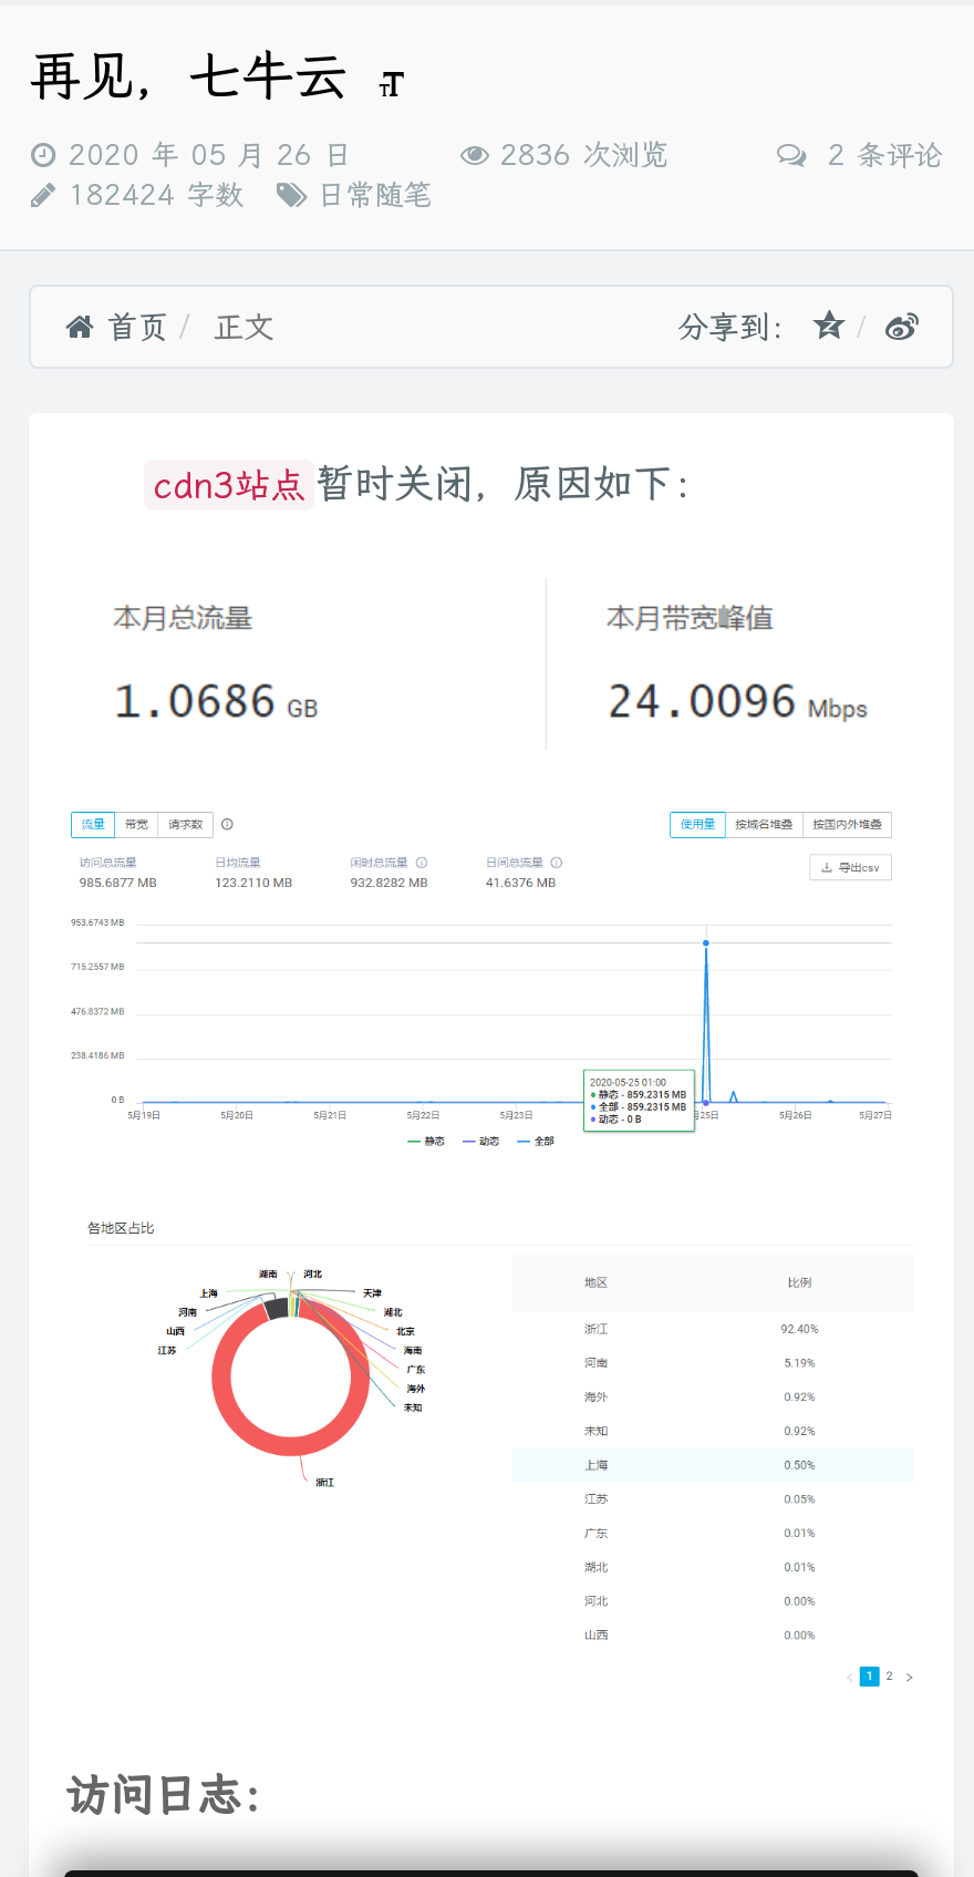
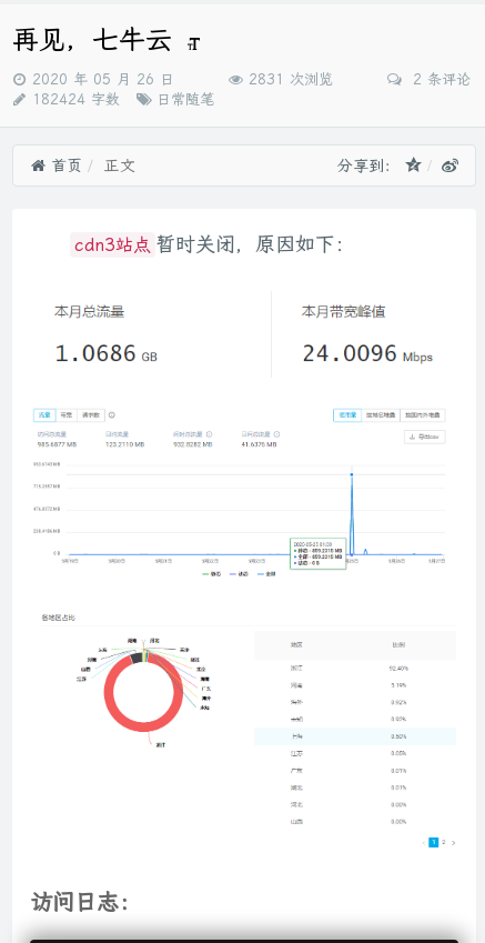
- 2836 次浏览
+ 2831 次浏览
